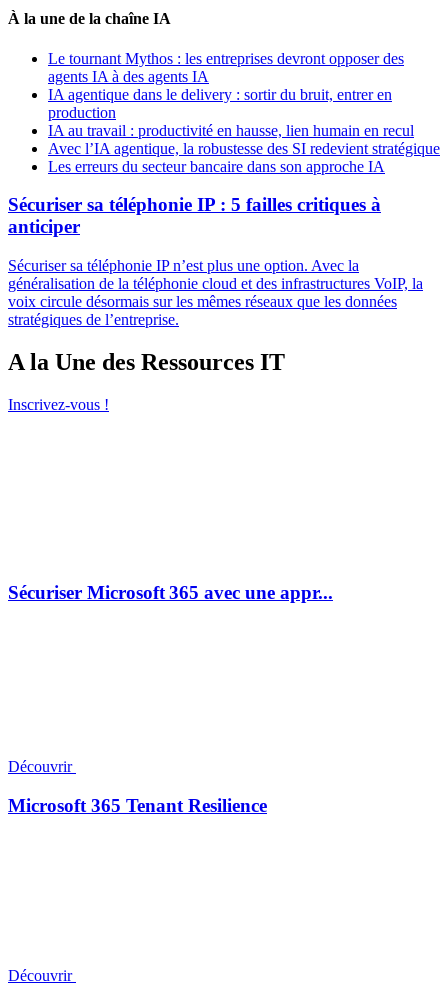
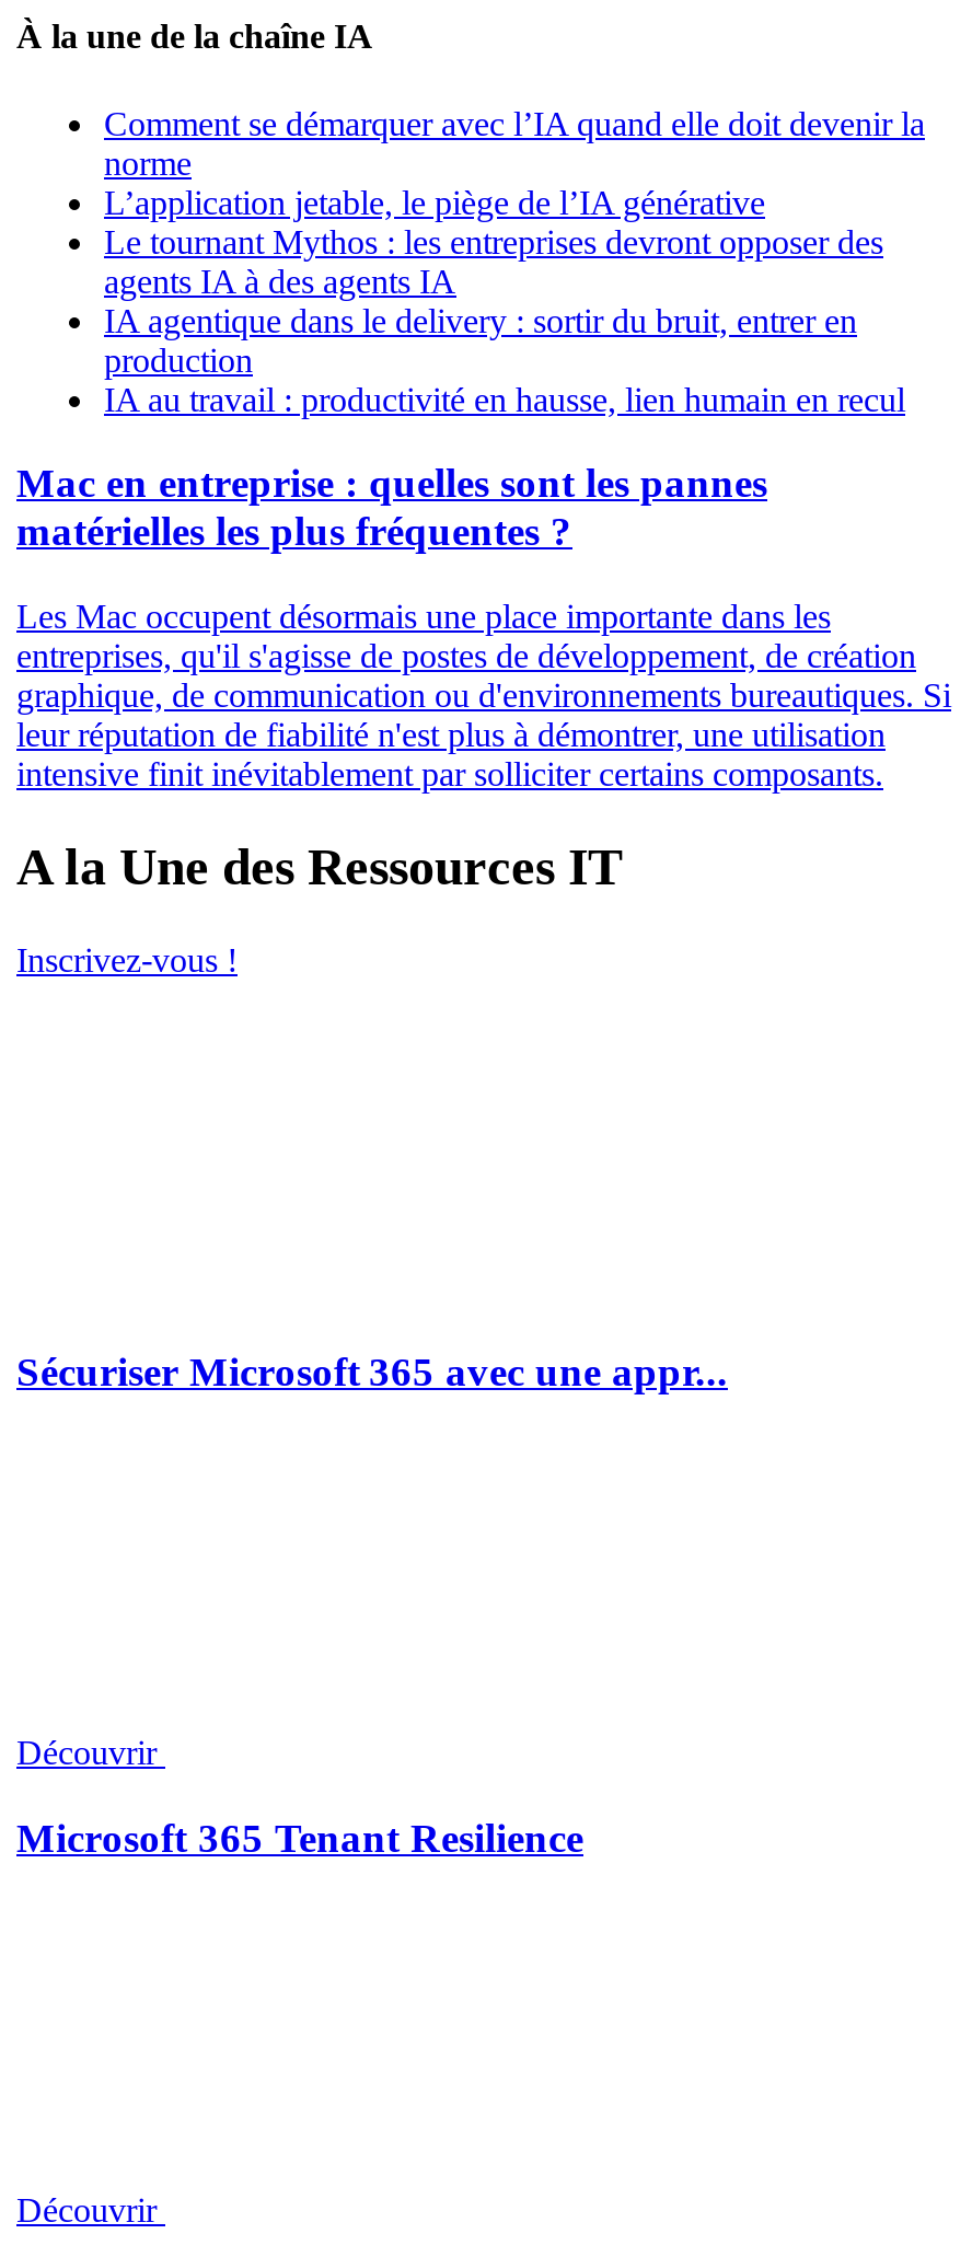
+ Comment se démarquer avec l’IA quand elle doit devenir la
+ norme
+ L’application jetable, le piège de l’IA générative

moved down: Le tournant Mythos : les entreprises devront opposer des | agents IA à des agents IA | IA agentique dans le delivery : sortir du bruit, entrer en | production | IA au travail : productivité en hausse, lien humain en recul

- Avec l’IA agentique, la robustesse des SI redevient stratégique
- Les erreurs du secteur bancaire dans son approche IA
- Sécuriser sa téléphonie IP : 5 failles critiques à
- anticiper
- Sécuriser sa téléphonie IP n’est plus une option. Avec la
- généralisation de la téléphonie cloud et des infrastructures VoIP, la
- voix circule désormais sur les mêmes réseaux que les données
- stratégiques de l’entreprise.
+ Mac en entreprise : quelles sont les pannes
+ matérielles les plus fréquentes ?
+ Les Mac occupent désormais une place importante dans les
+ entreprises, qu'il s'agisse de postes de développement, de création
+ graphique, de communication ou d'environnements bureautiques. Si
+ leur réputation de fiabilité n'est plus à démontrer, une utilisation
+ intensive finit inévitablement par solliciter certains composants.
